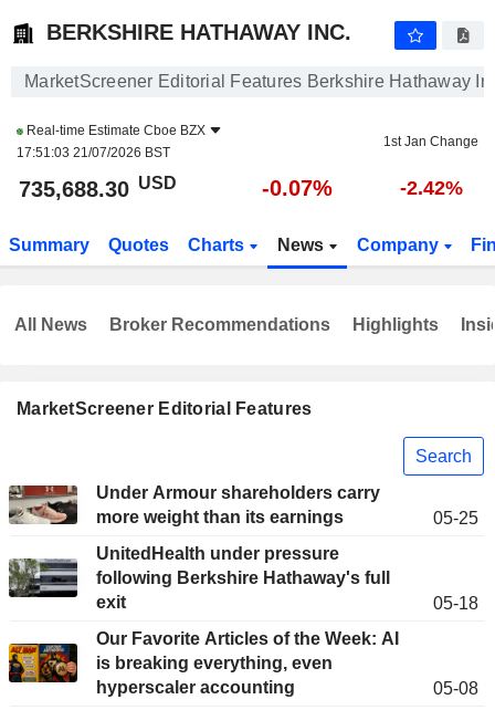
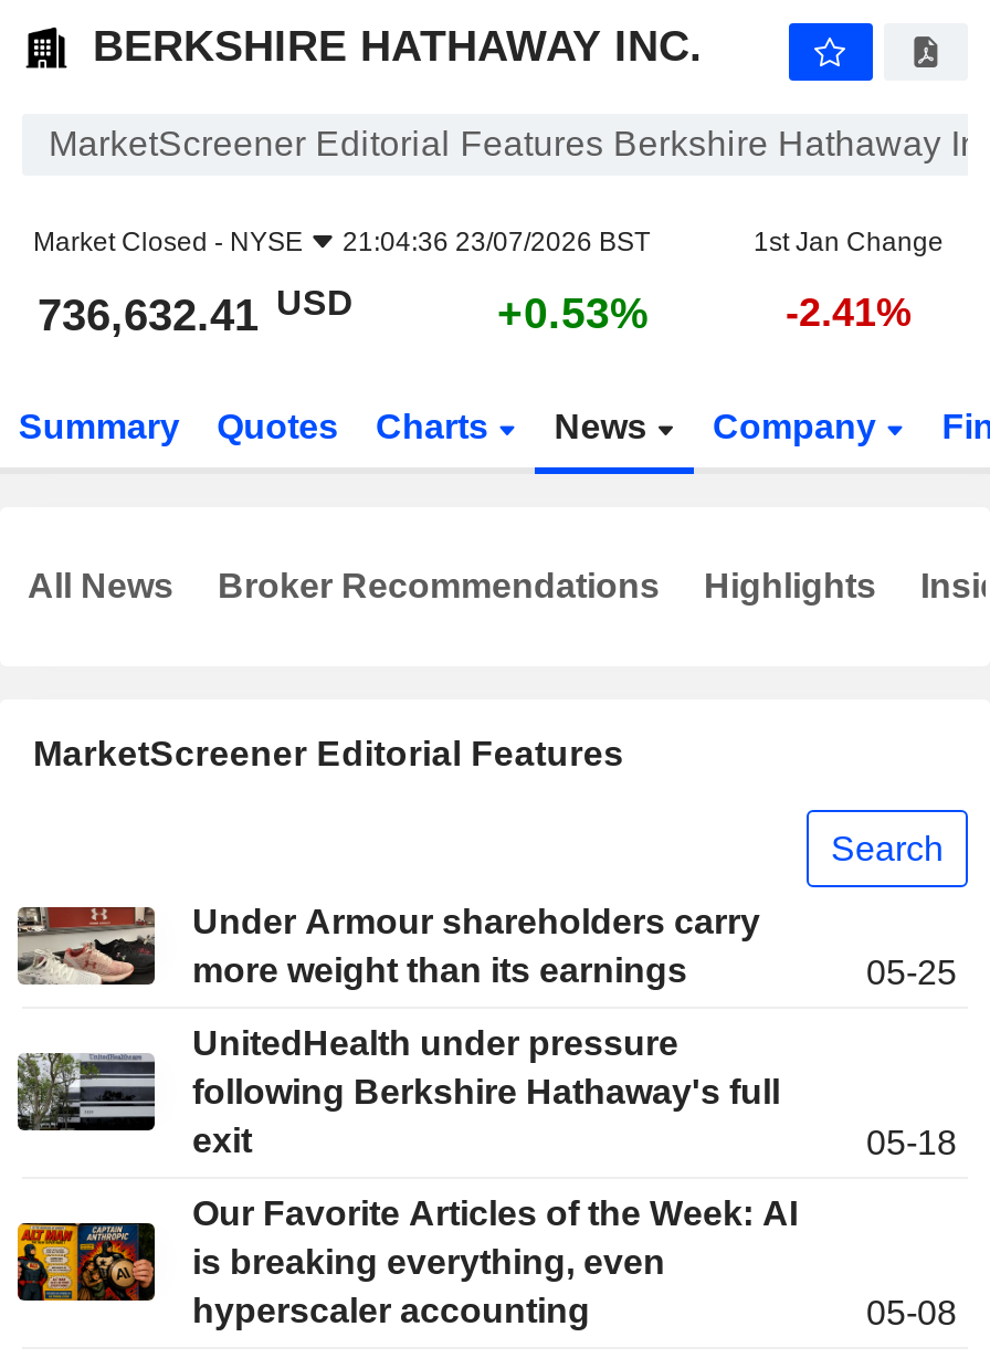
- Real-time Estimate Cboe BZX
- 17:51:03 21/07/2026 BST
+ Market Closed - NYSE
+ 21:04:36 23/07/2026 BST

- 735,688.30 USD
+ 736,632.41 USD

- -0.07%
+ +0.53%

- -2.42%
+ -2.41%
